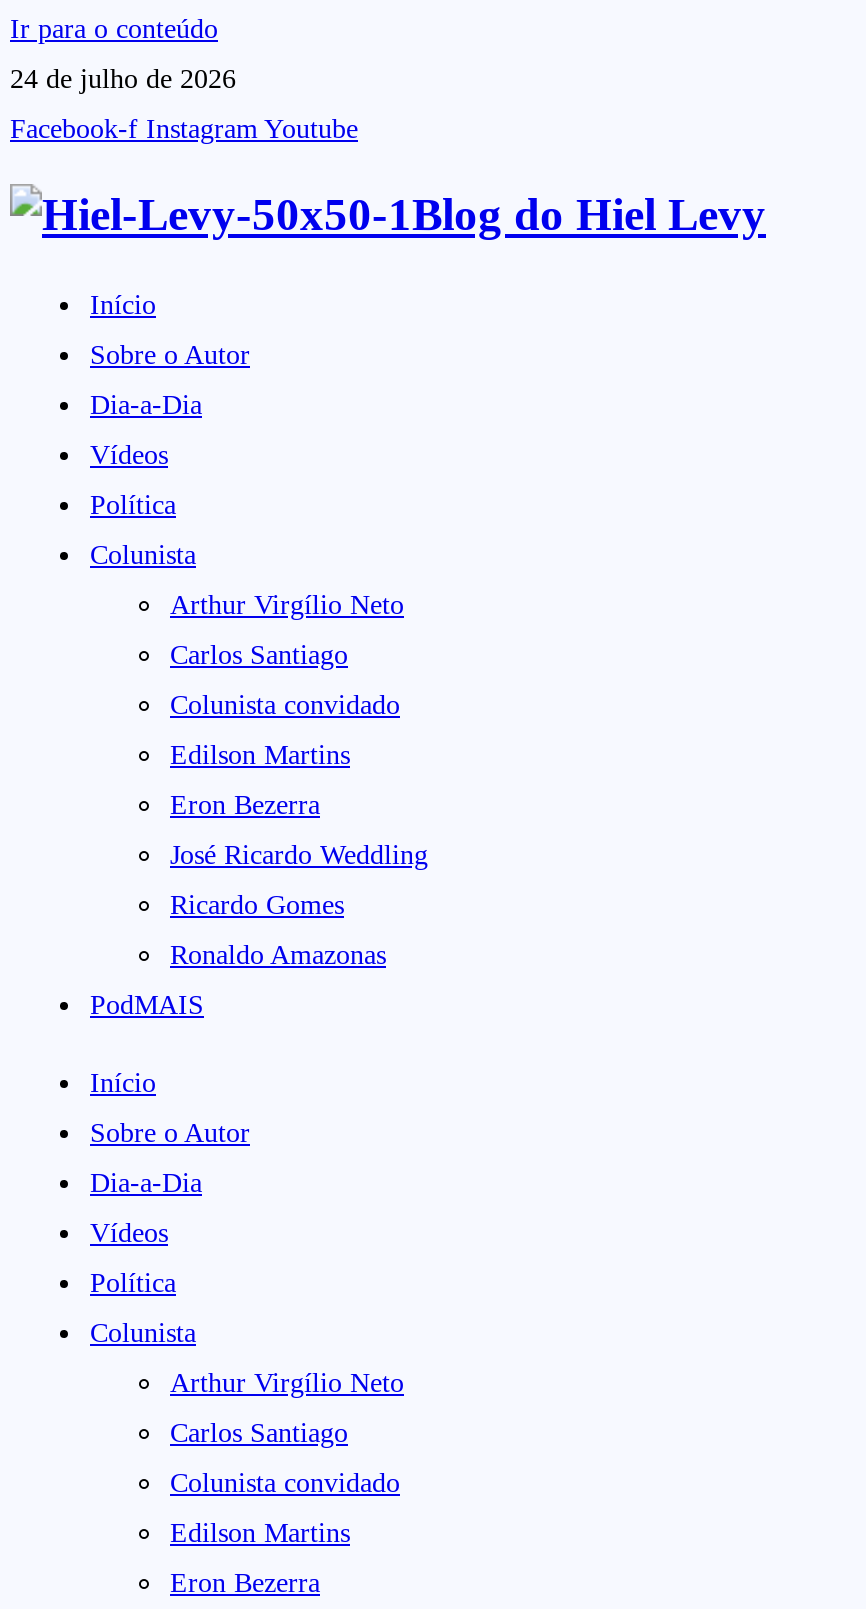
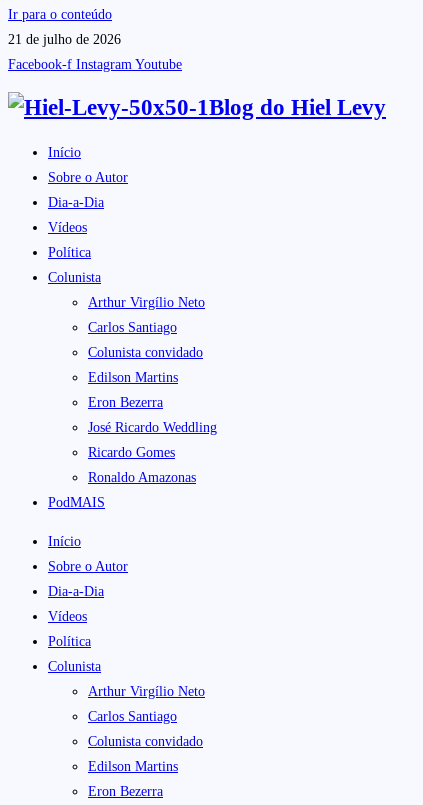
- 24 de julho de 2026
+ 21 de julho de 2026
